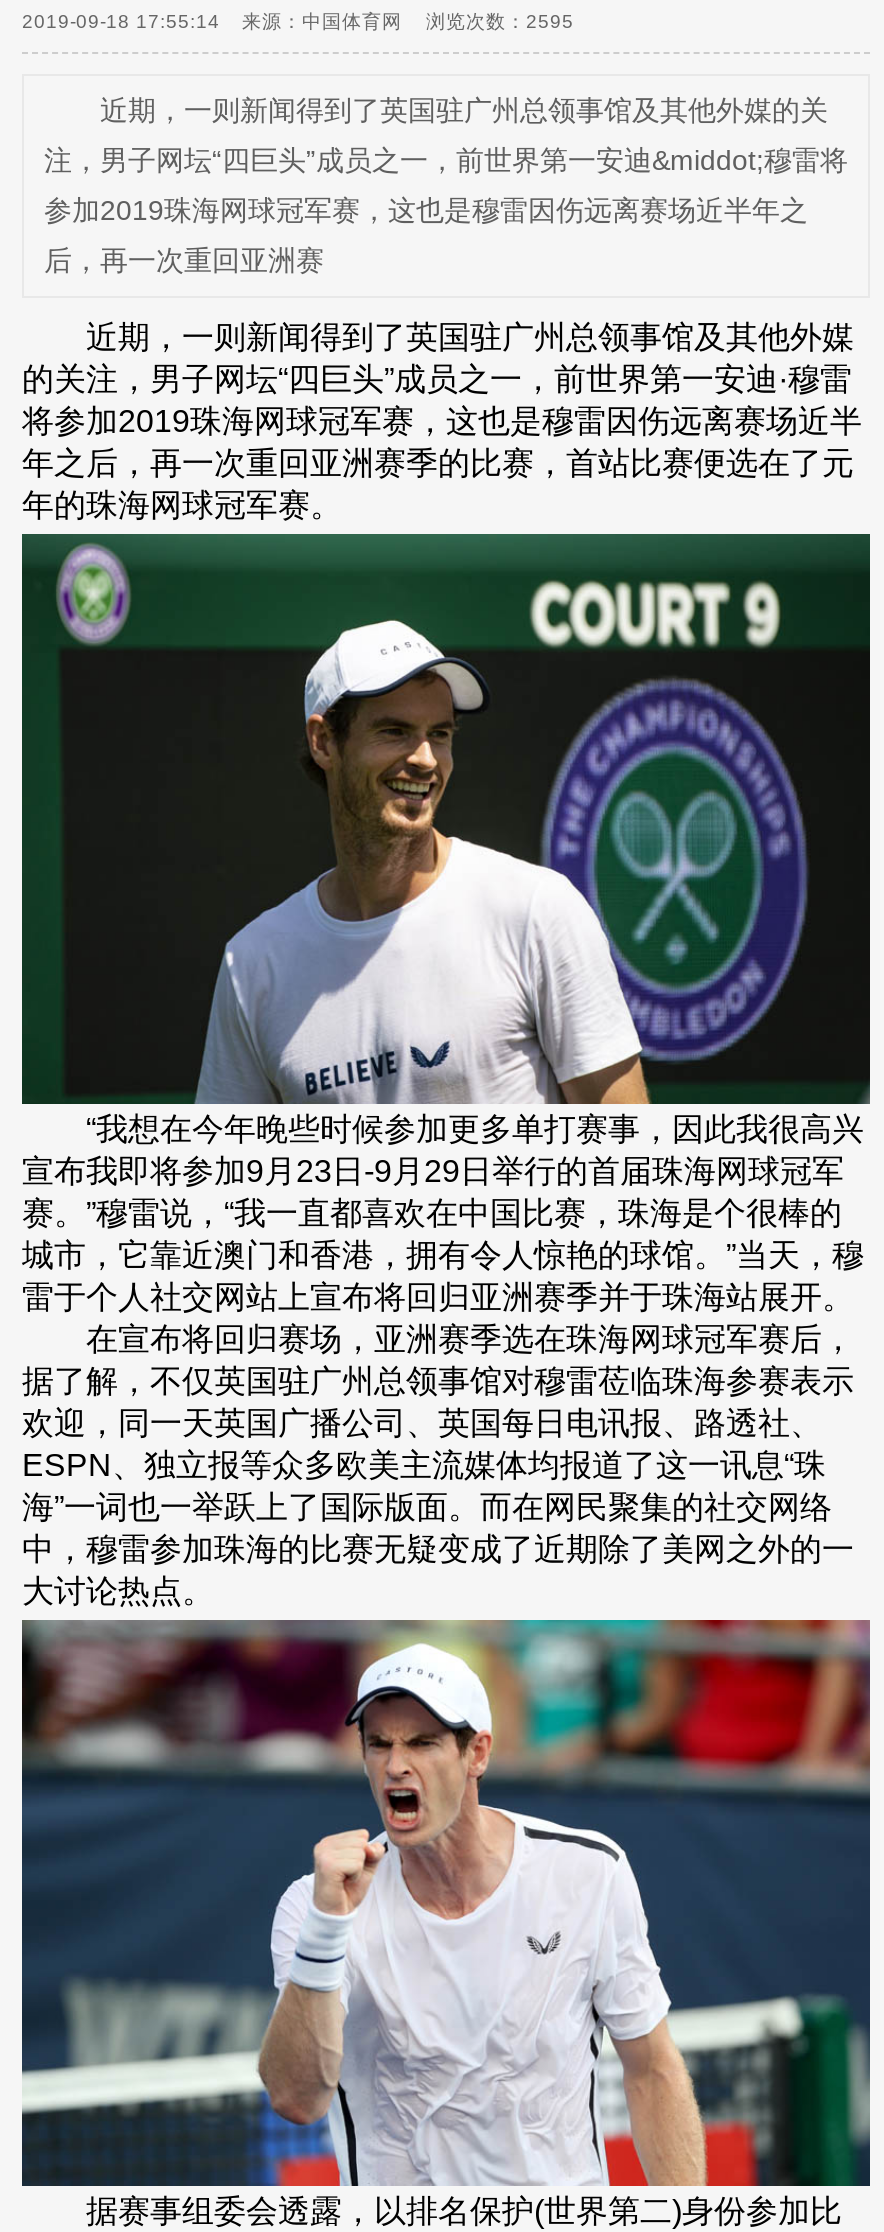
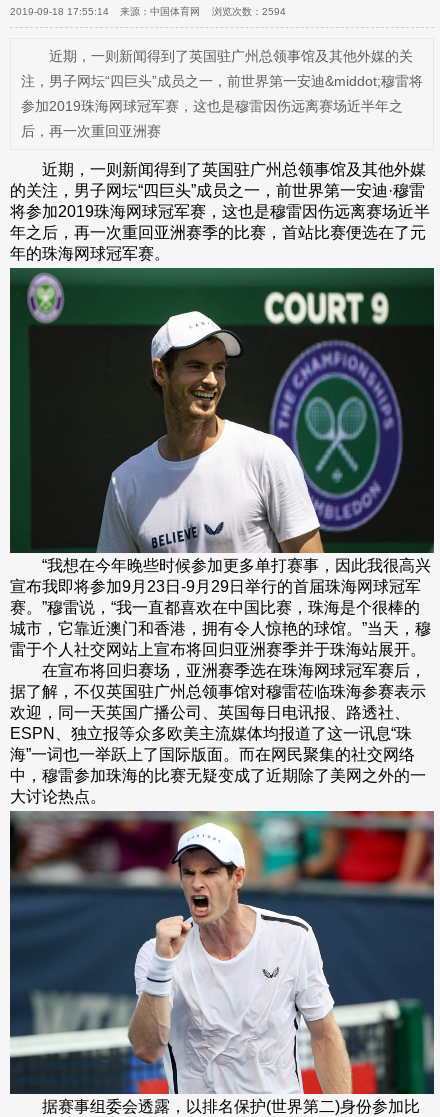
- 来源：中国体育网 浏览次数：2595
+ 来源：中国体育网 浏览次数：2594
